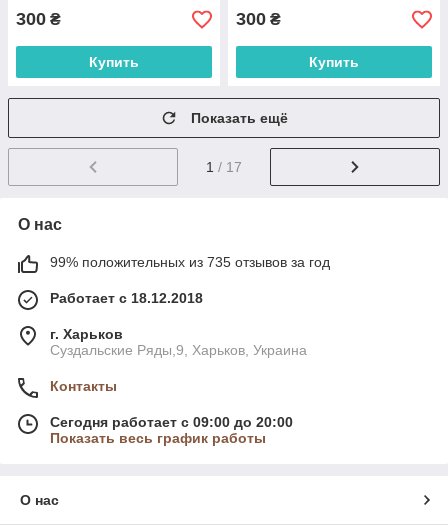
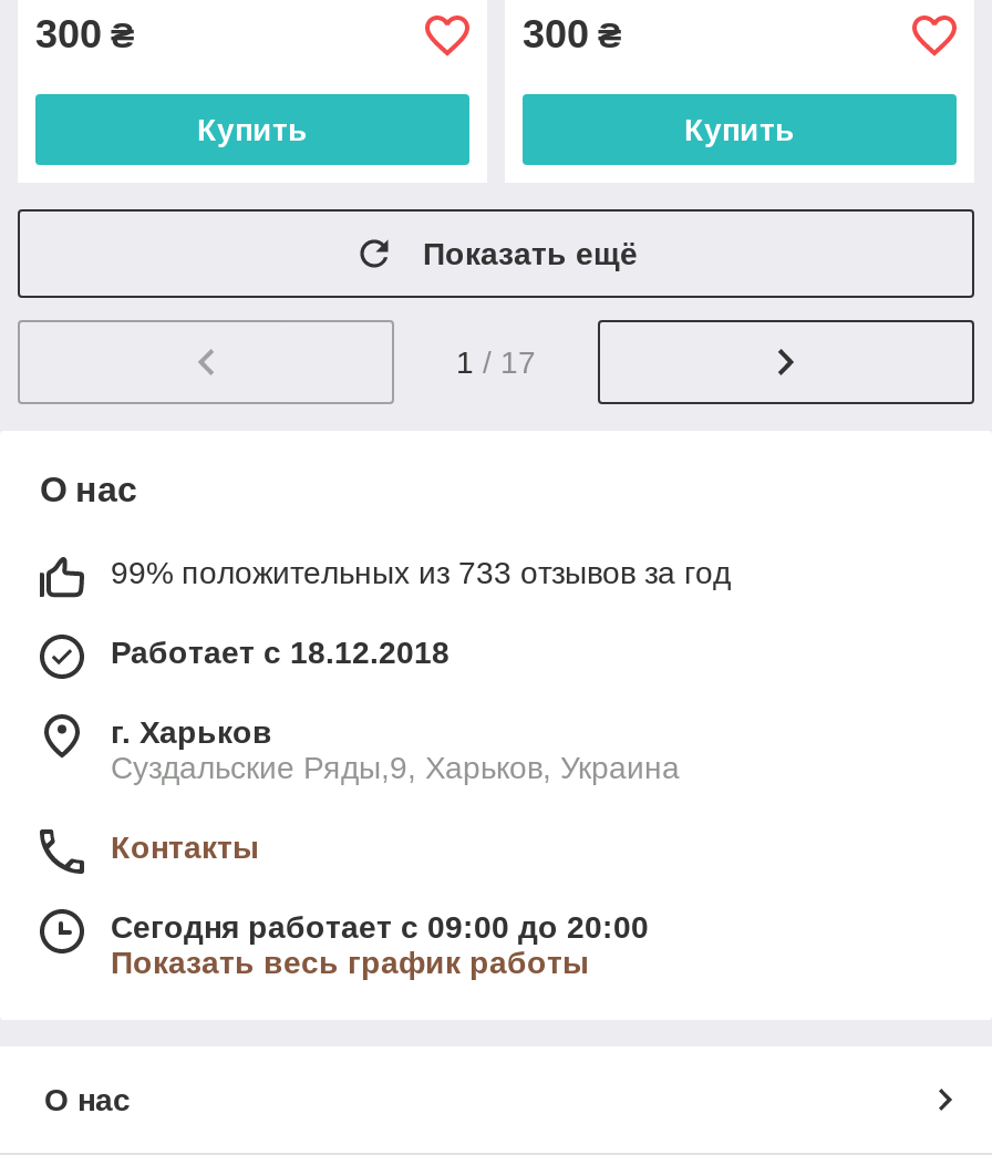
- 99% положительных из 735 отзывов за год
+ 99% положительных из 733 отзывов за год
